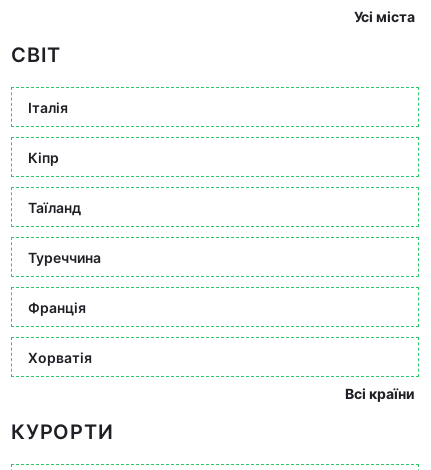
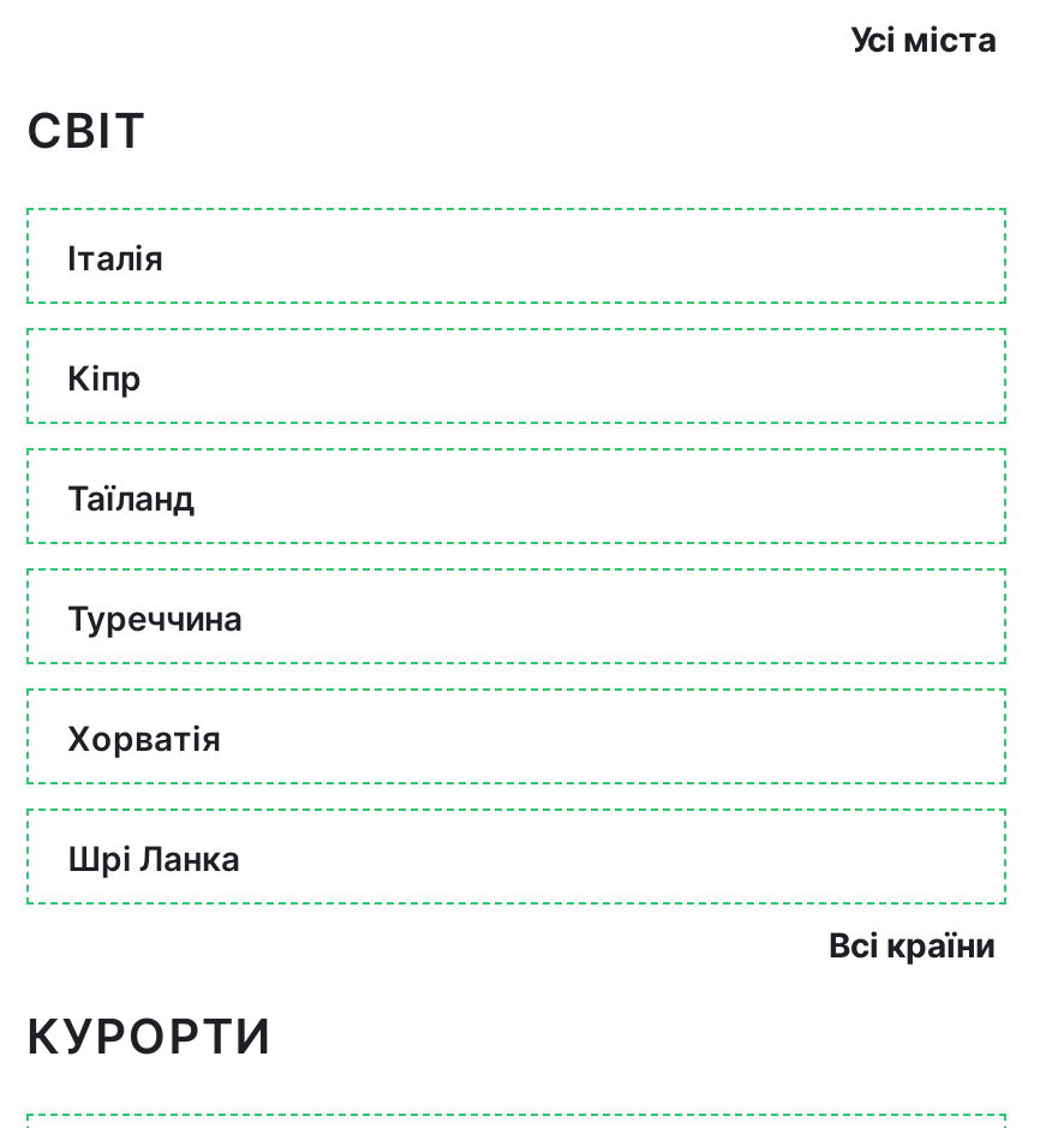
- Франція

moved up: Хорватія

+ Шрі Ланка
